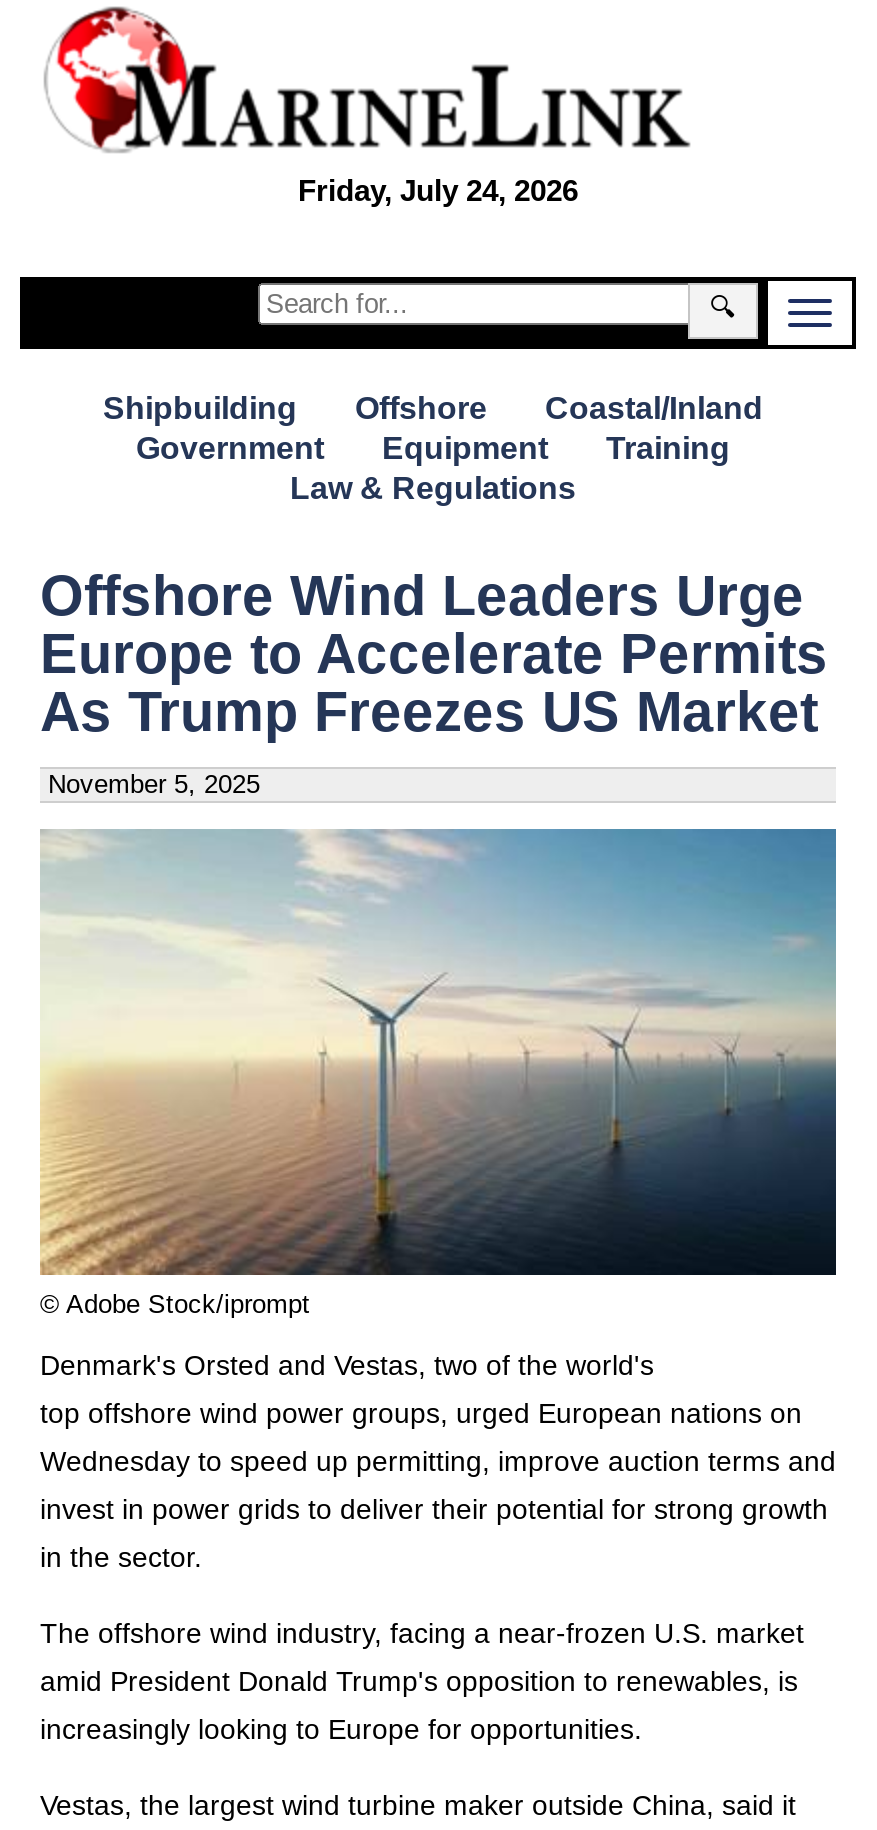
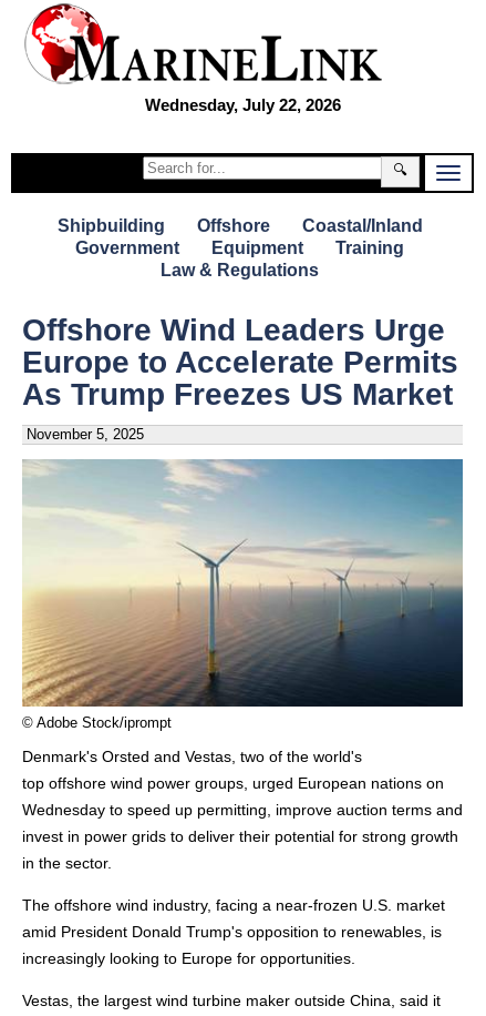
- Friday, July 24, 2026
+ Wednesday, July 22, 2026
